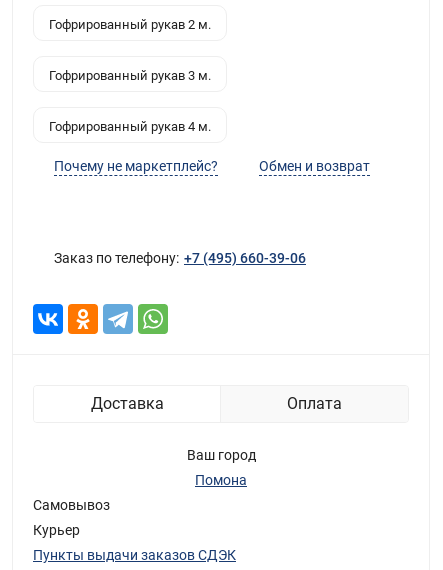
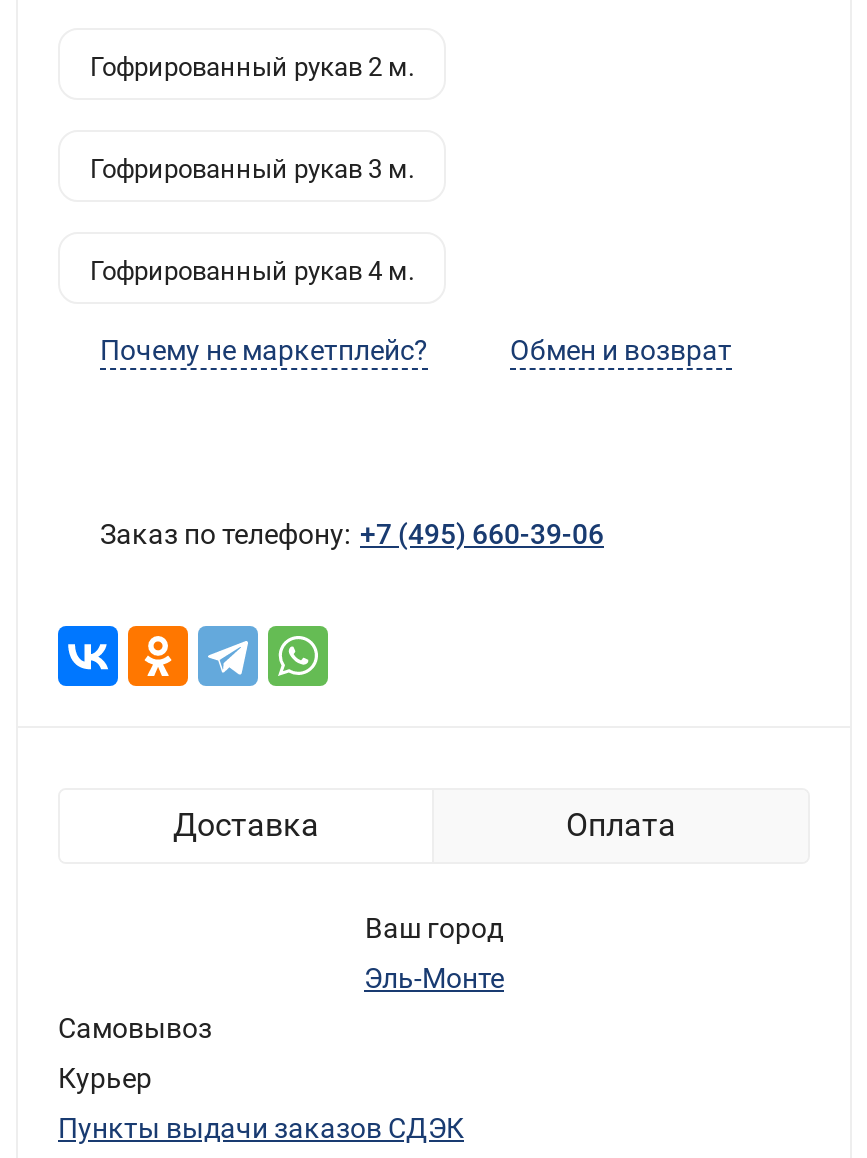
- Помона
+ Эль-Монте
